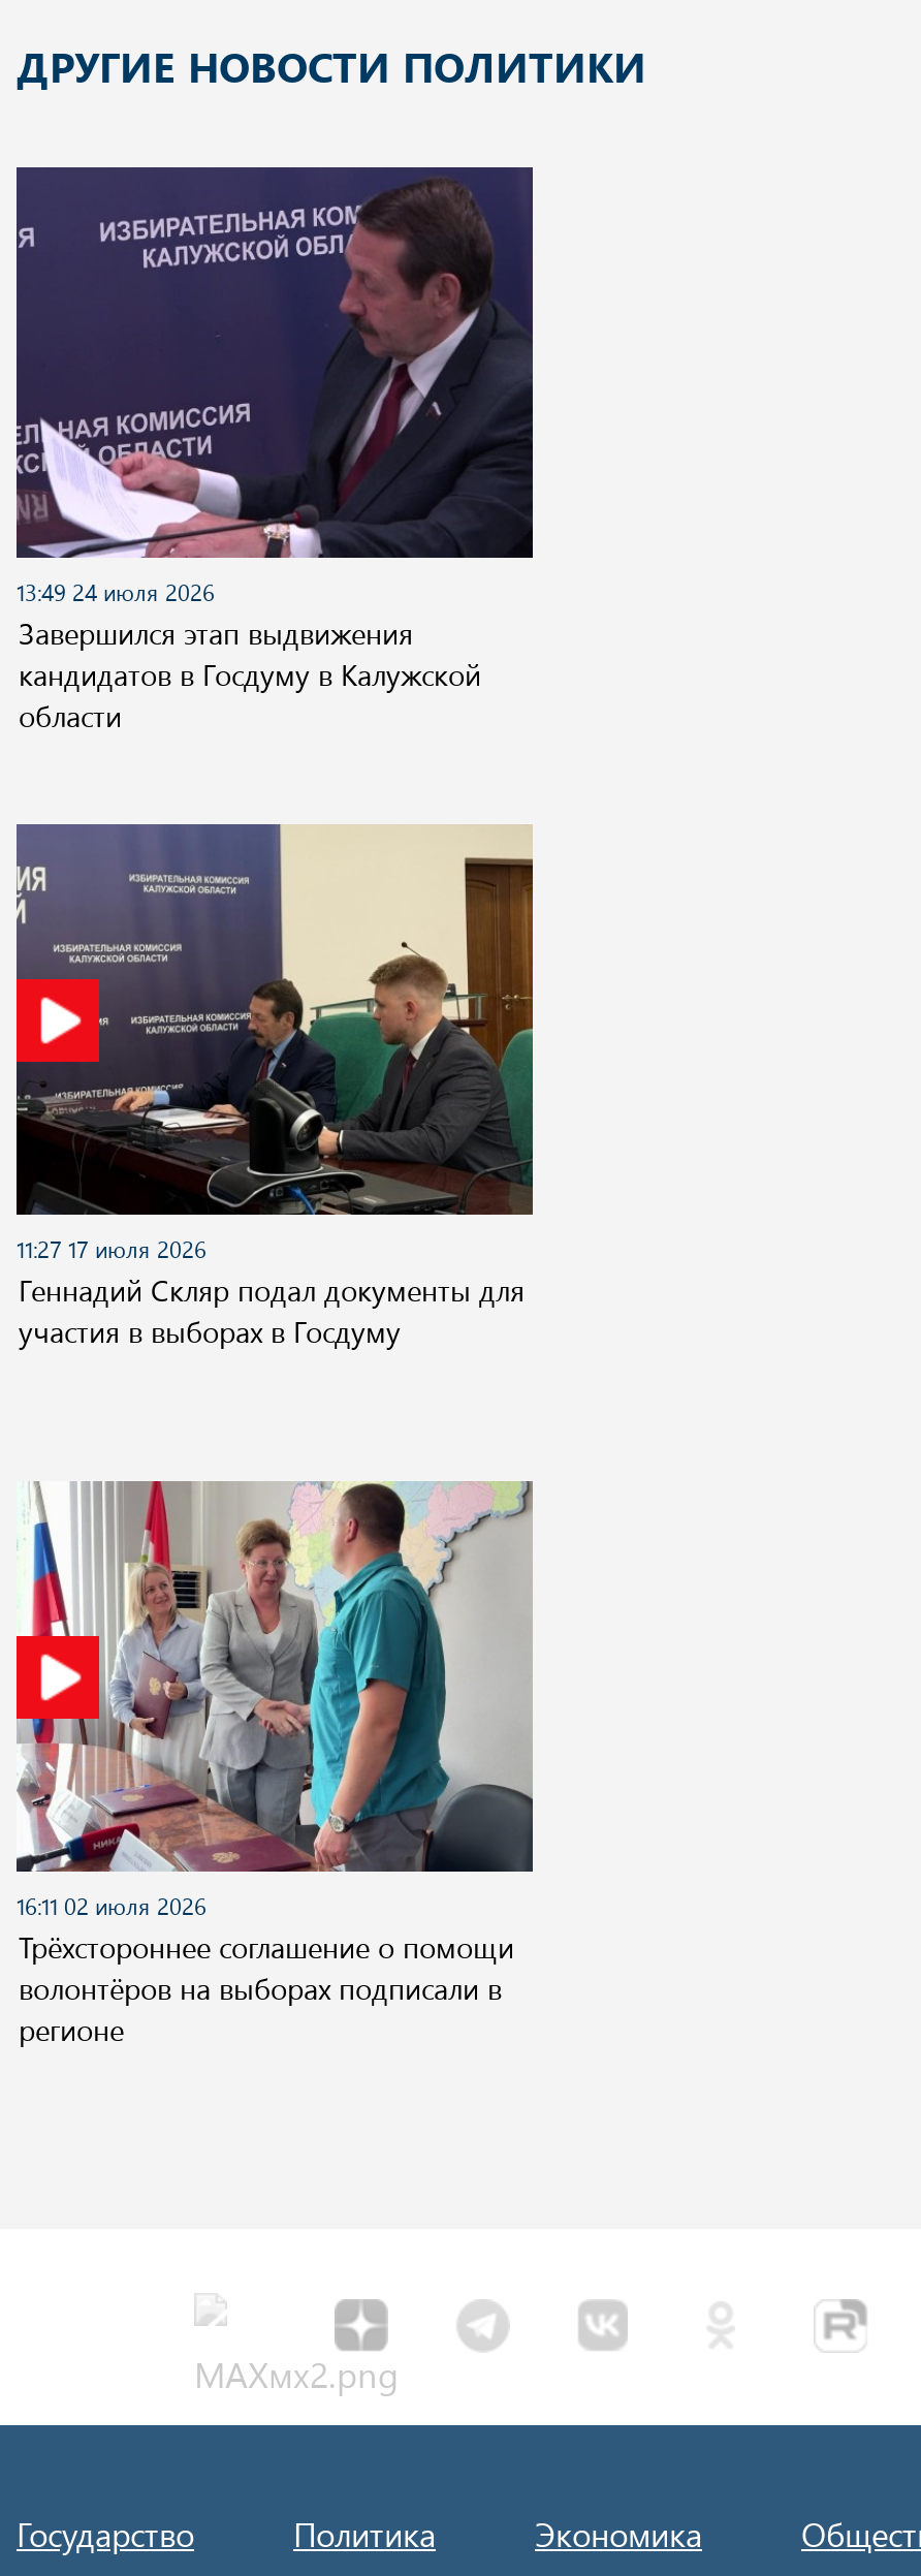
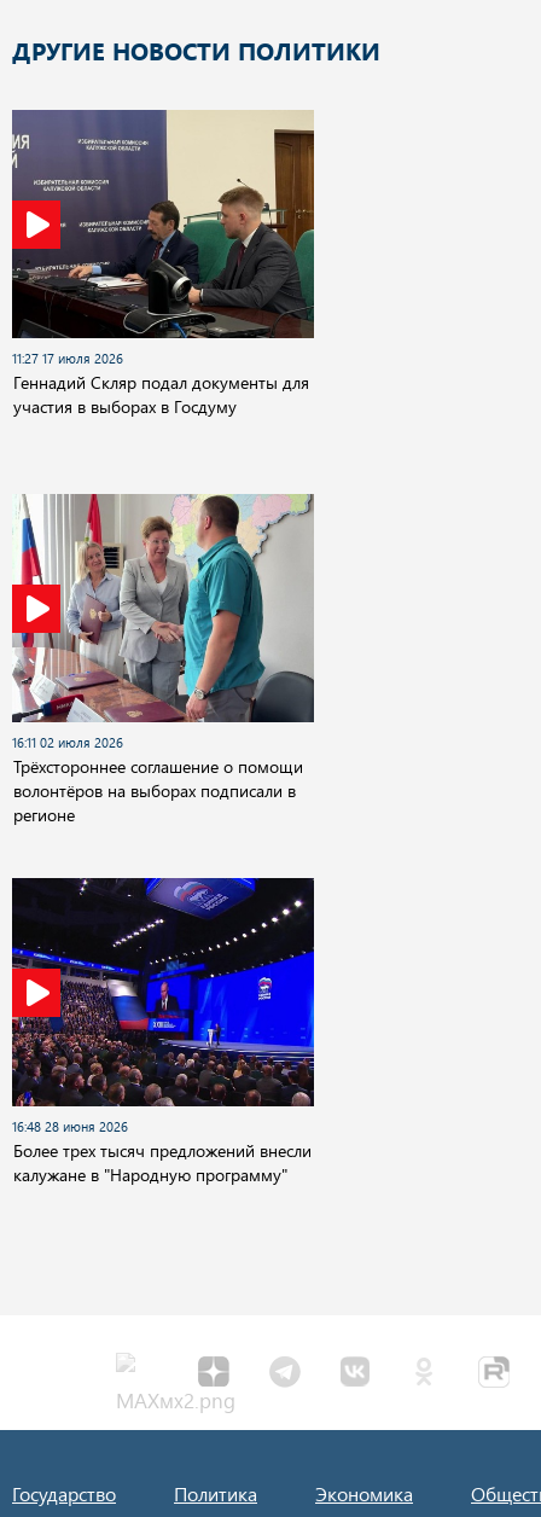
- [image]
- 13:49 24 июля 2026
- Завершился этап выдвижения
- кандидатов в Госдуму в Калужской
- области

moved up: [image] | 11:27 17 июля 2026 | Геннадий Скляр подал документы для | участия в выборах в Госдуму | 16:11 02 июля 2026 | Трёхстороннее соглашение о помощи | волонтёров на выборах подписали в | регионе

+ [image]
+ 16:48 28 июня 2026
+ Более трех тысяч предложений внесли
+ калужане в "Народную программу"
